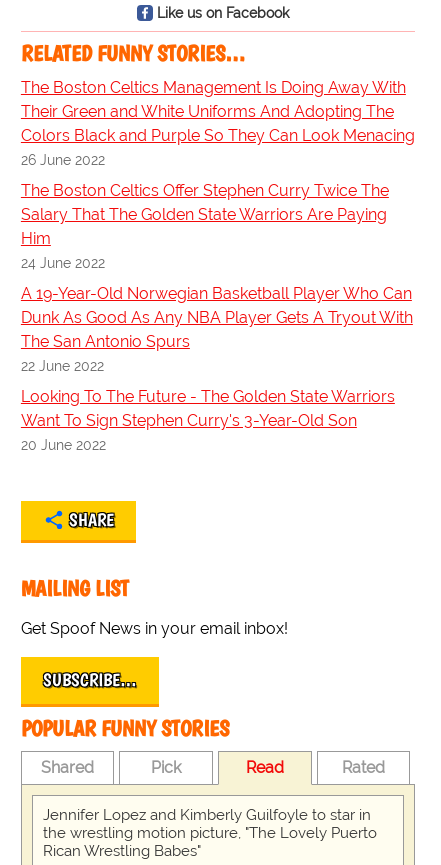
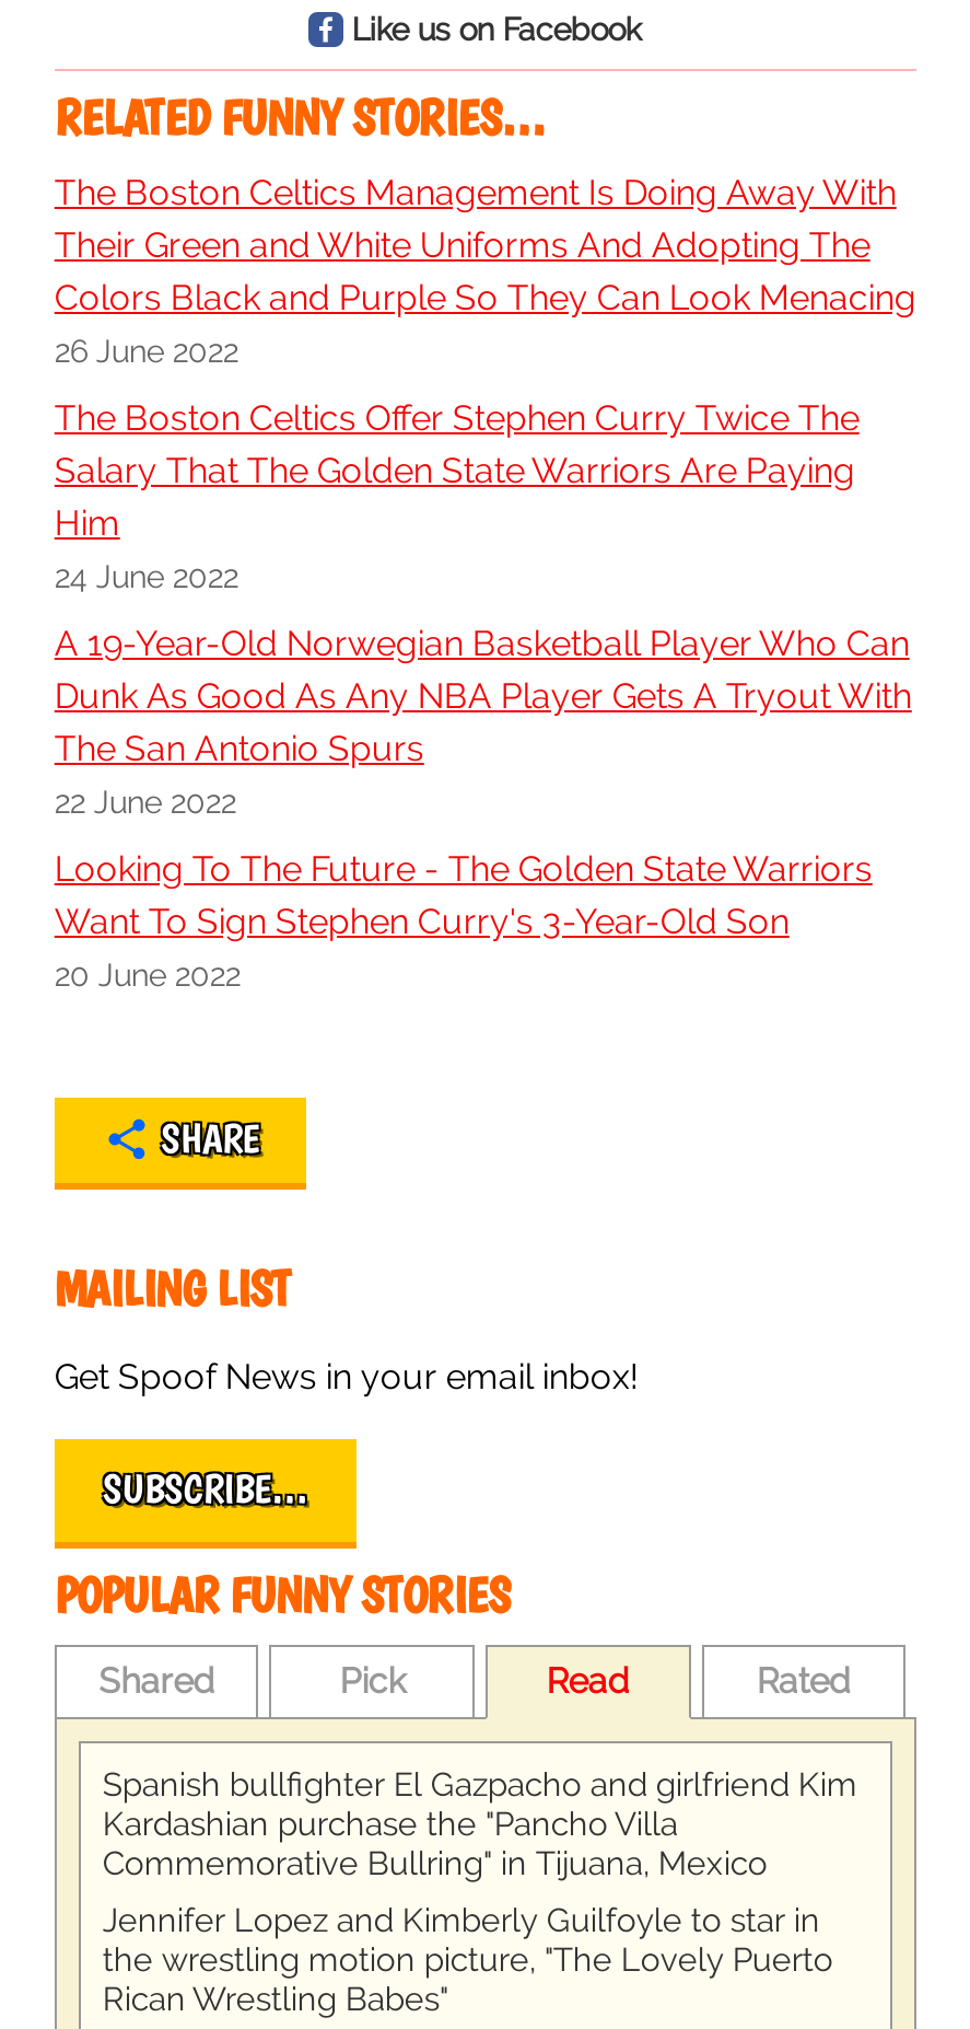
+ Spanish bullfighter El Gazpacho and girlfriend Kim
+ Kardashian purchase the "Pancho Villa
+ Commemorative Bullring" in Tijuana, Mexico
